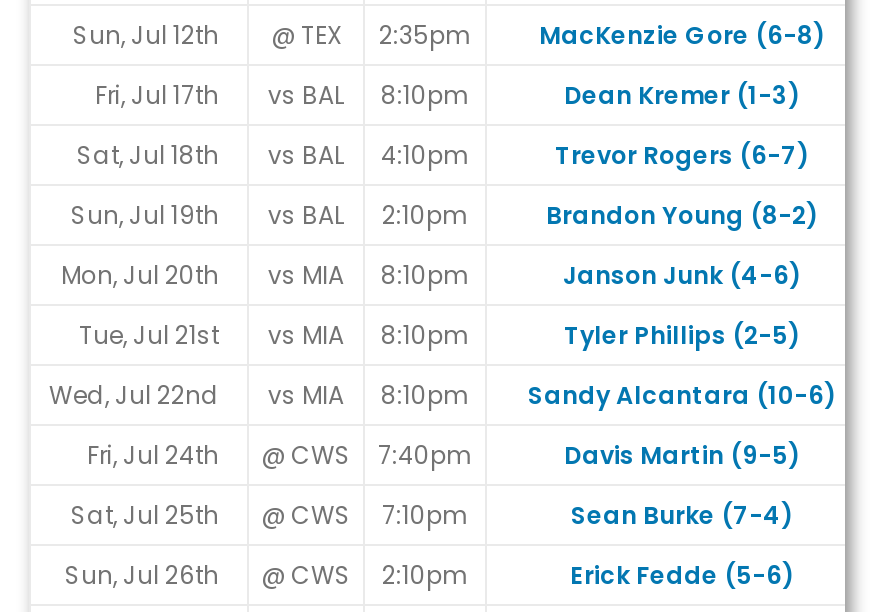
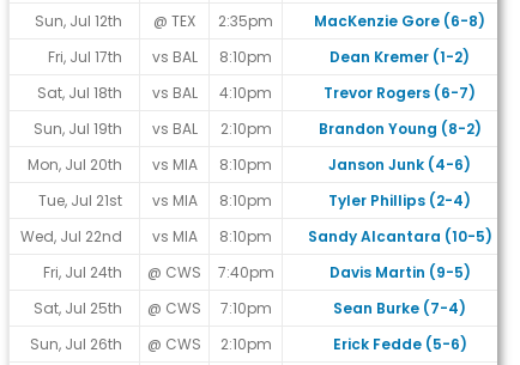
- Dean Kremer (1-3)
+ Dean Kremer (1-2)

- Tyler Phillips (2-5)
+ Tyler Phillips (2-4)

- Sandy Alcantara (10-6)
+ Sandy Alcantara (10-5)
